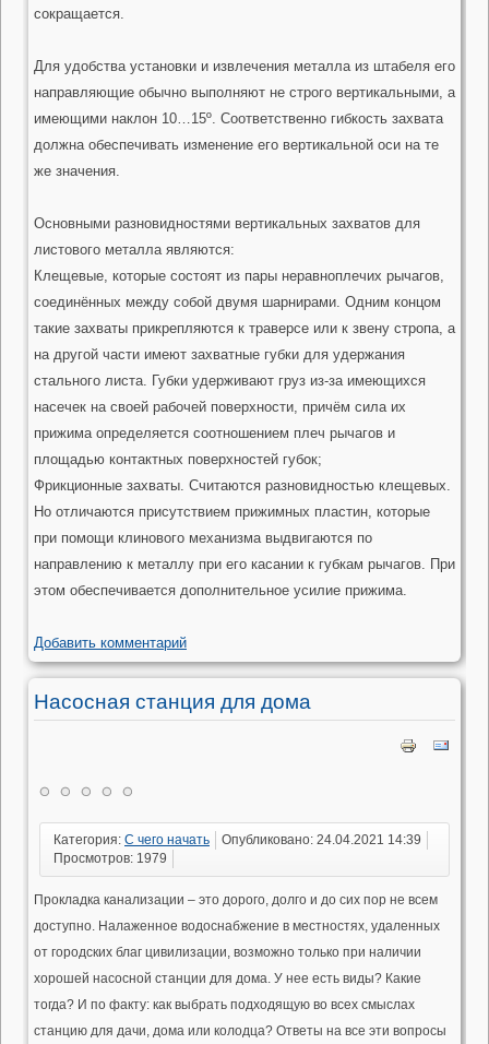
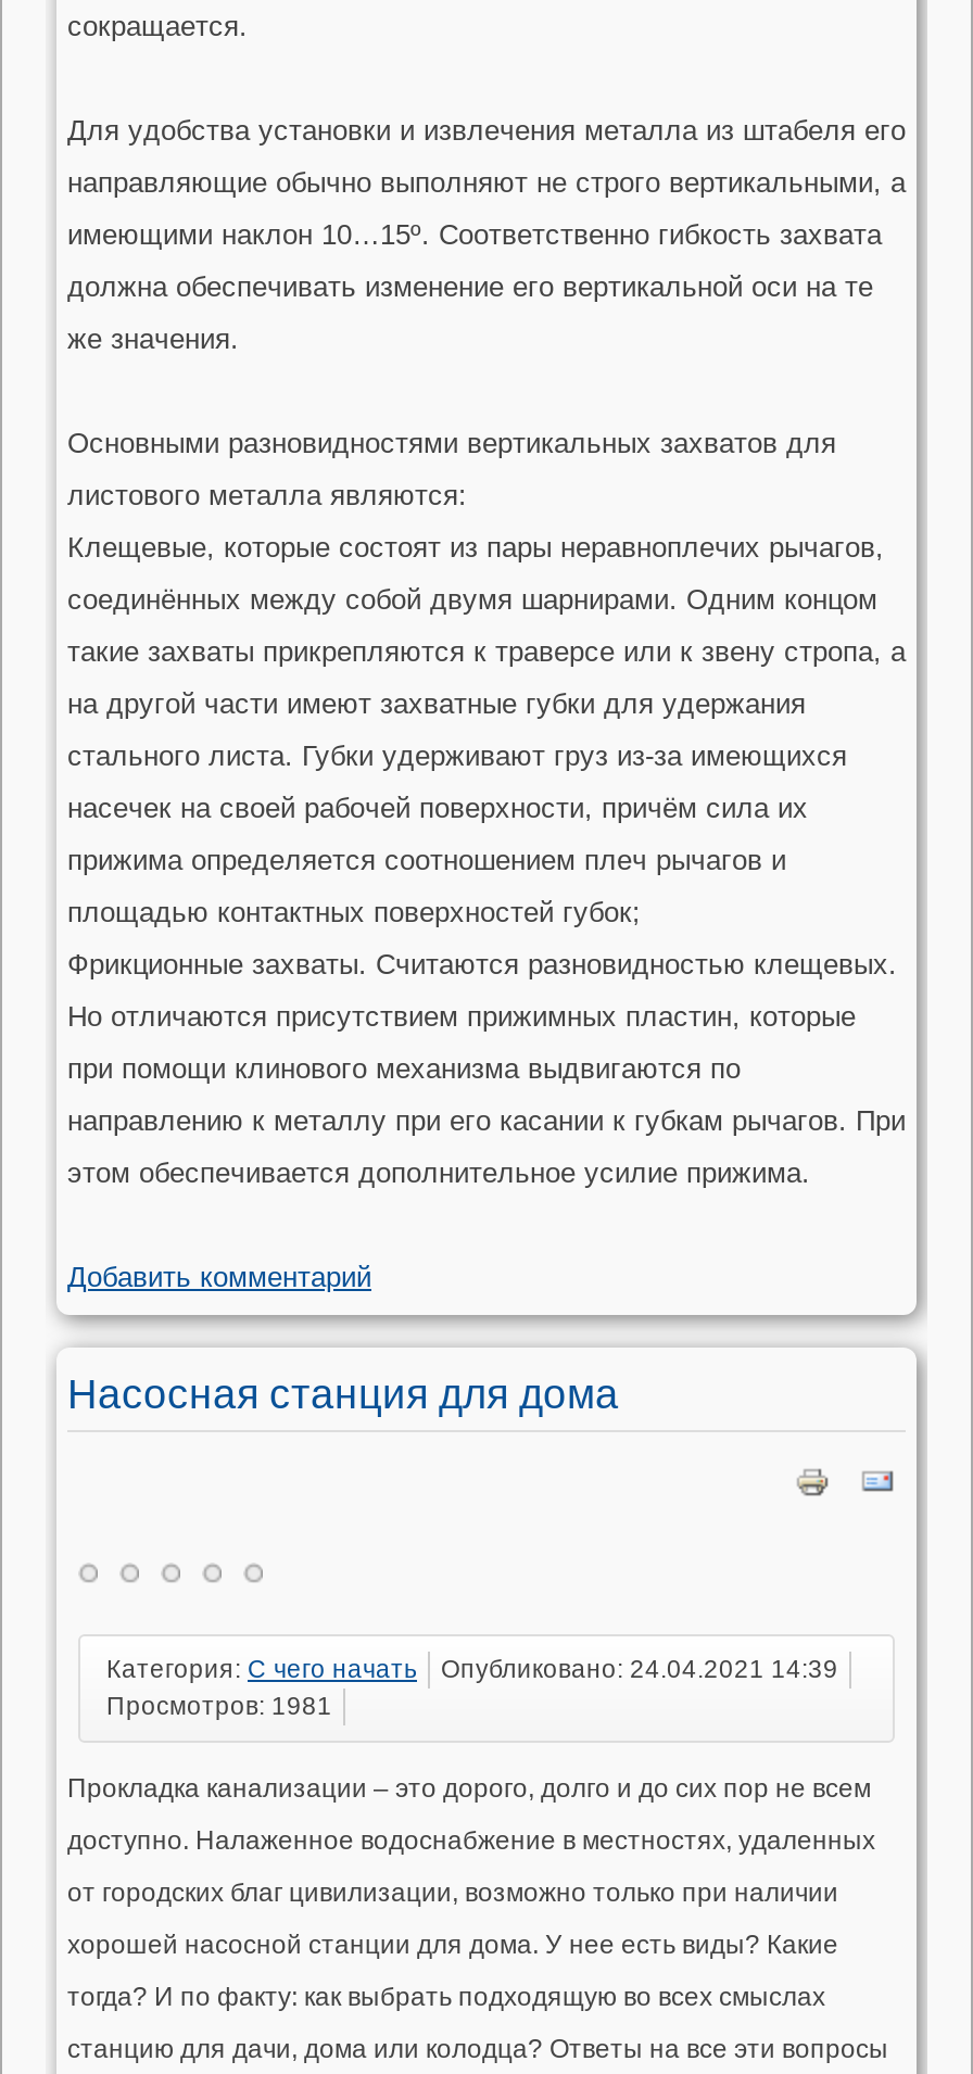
- Просмотров: 1979
+ Просмотров: 1981
